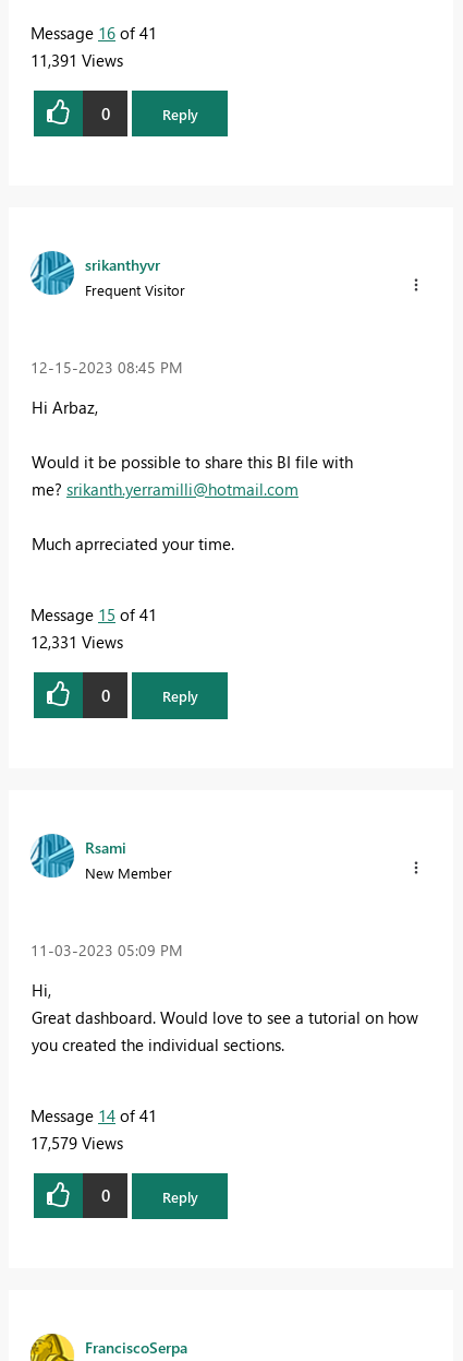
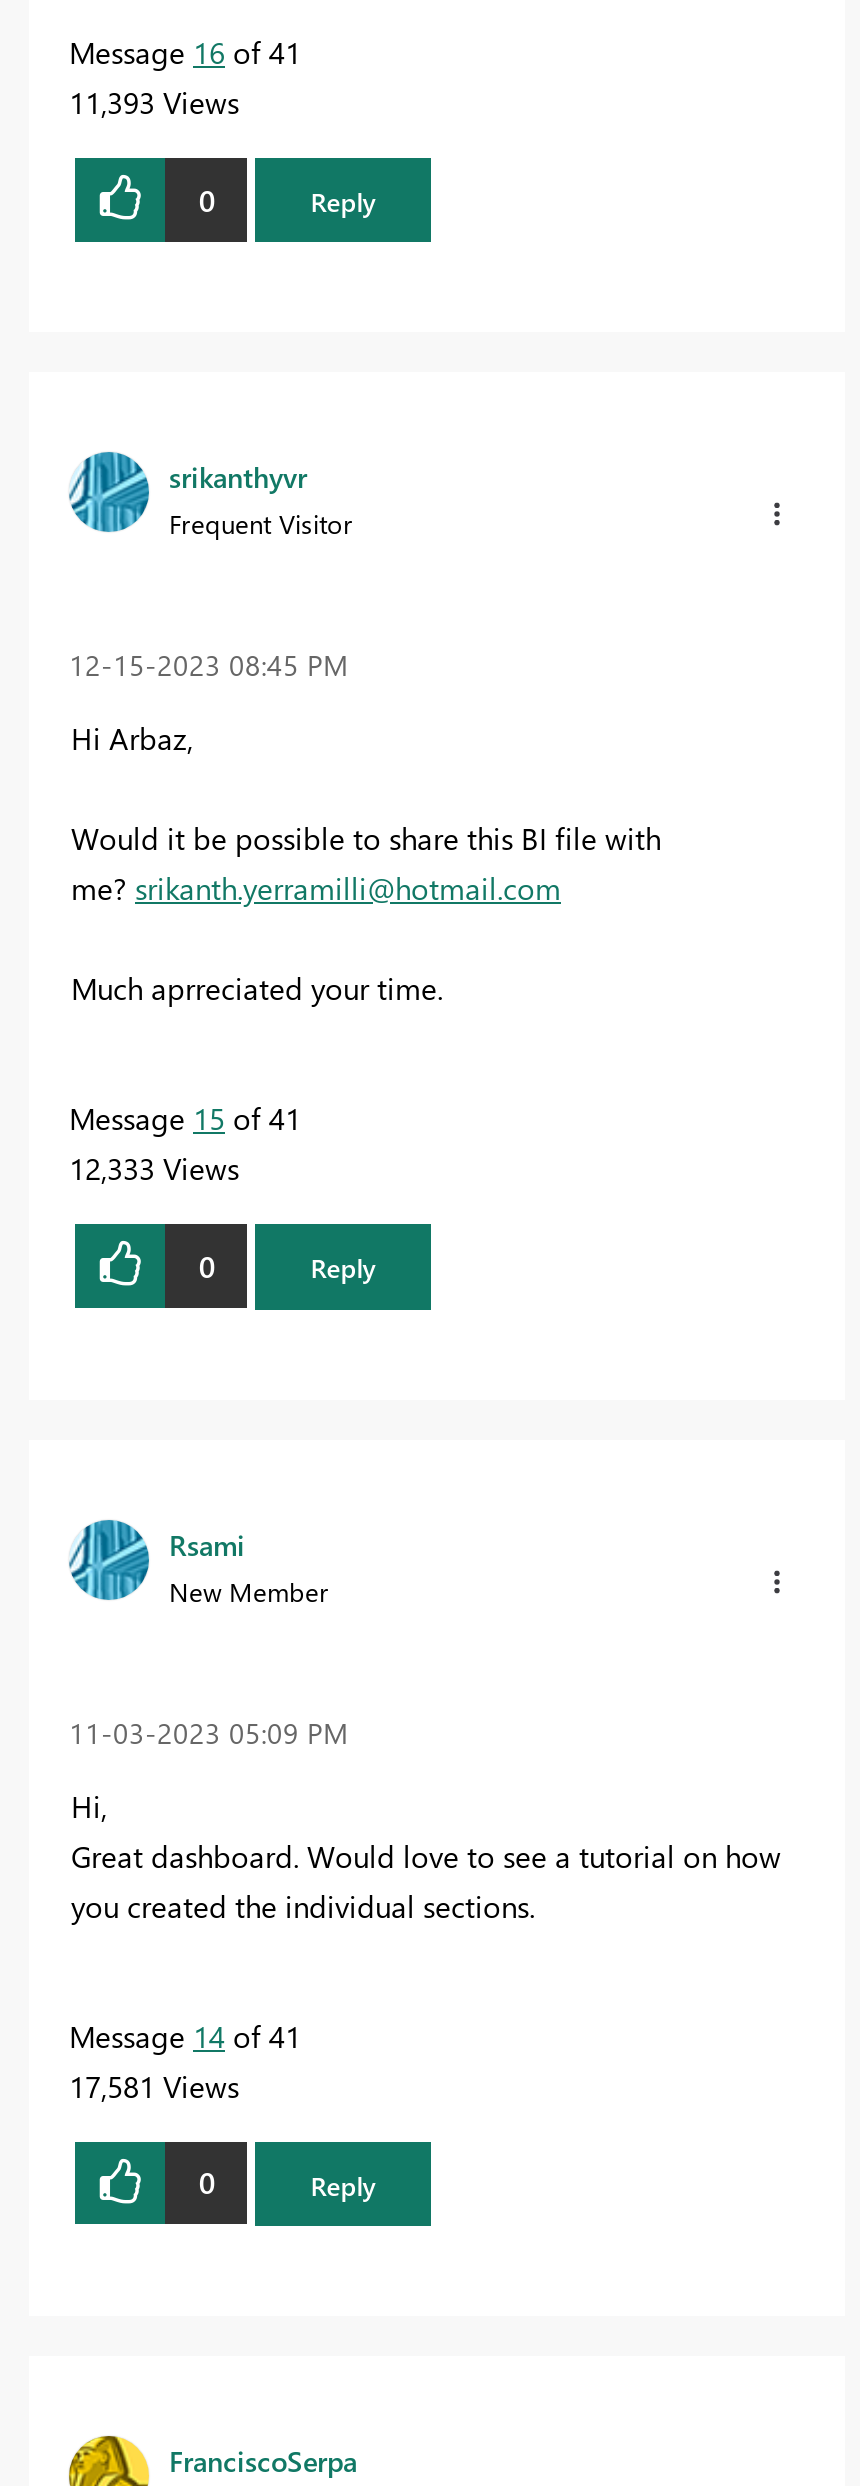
- 11,391 Views
+ 11,393 Views

- 12,331 Views
+ 12,333 Views

- 17,579 Views
+ 17,581 Views
